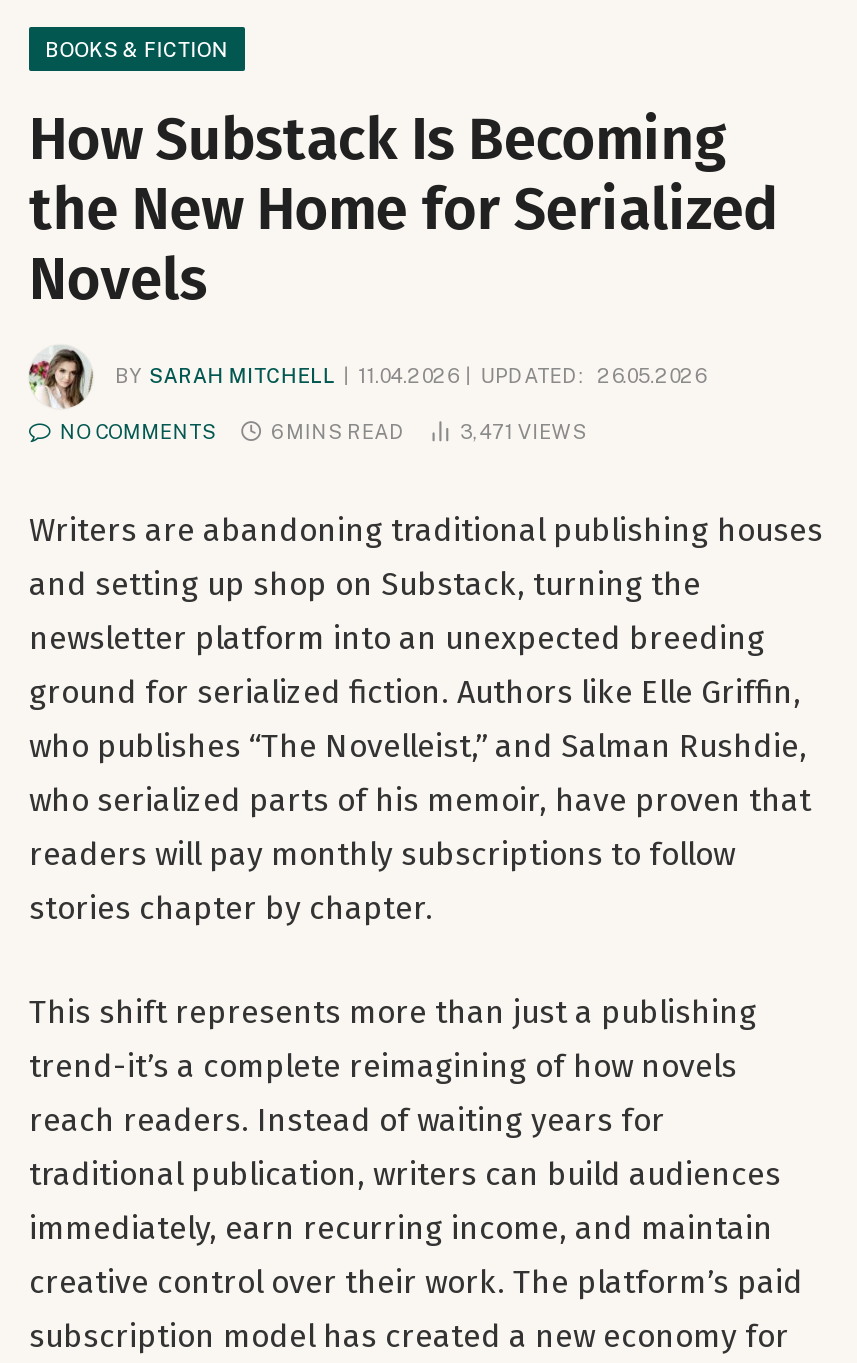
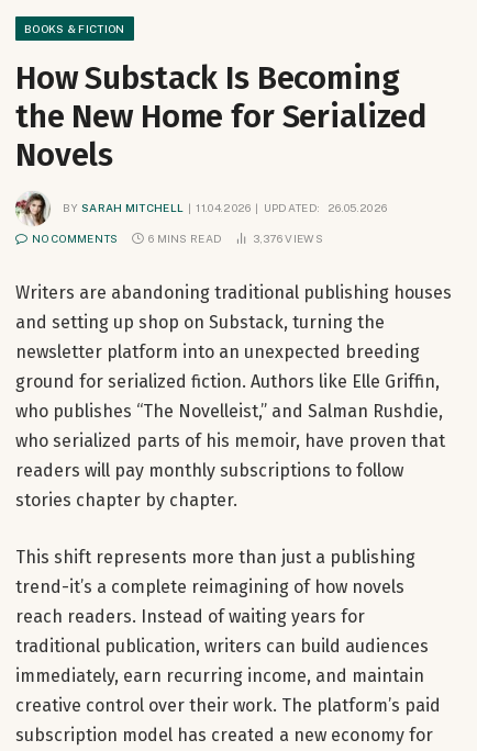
- 3,471 VIEWS
+ 3,376 VIEWS
